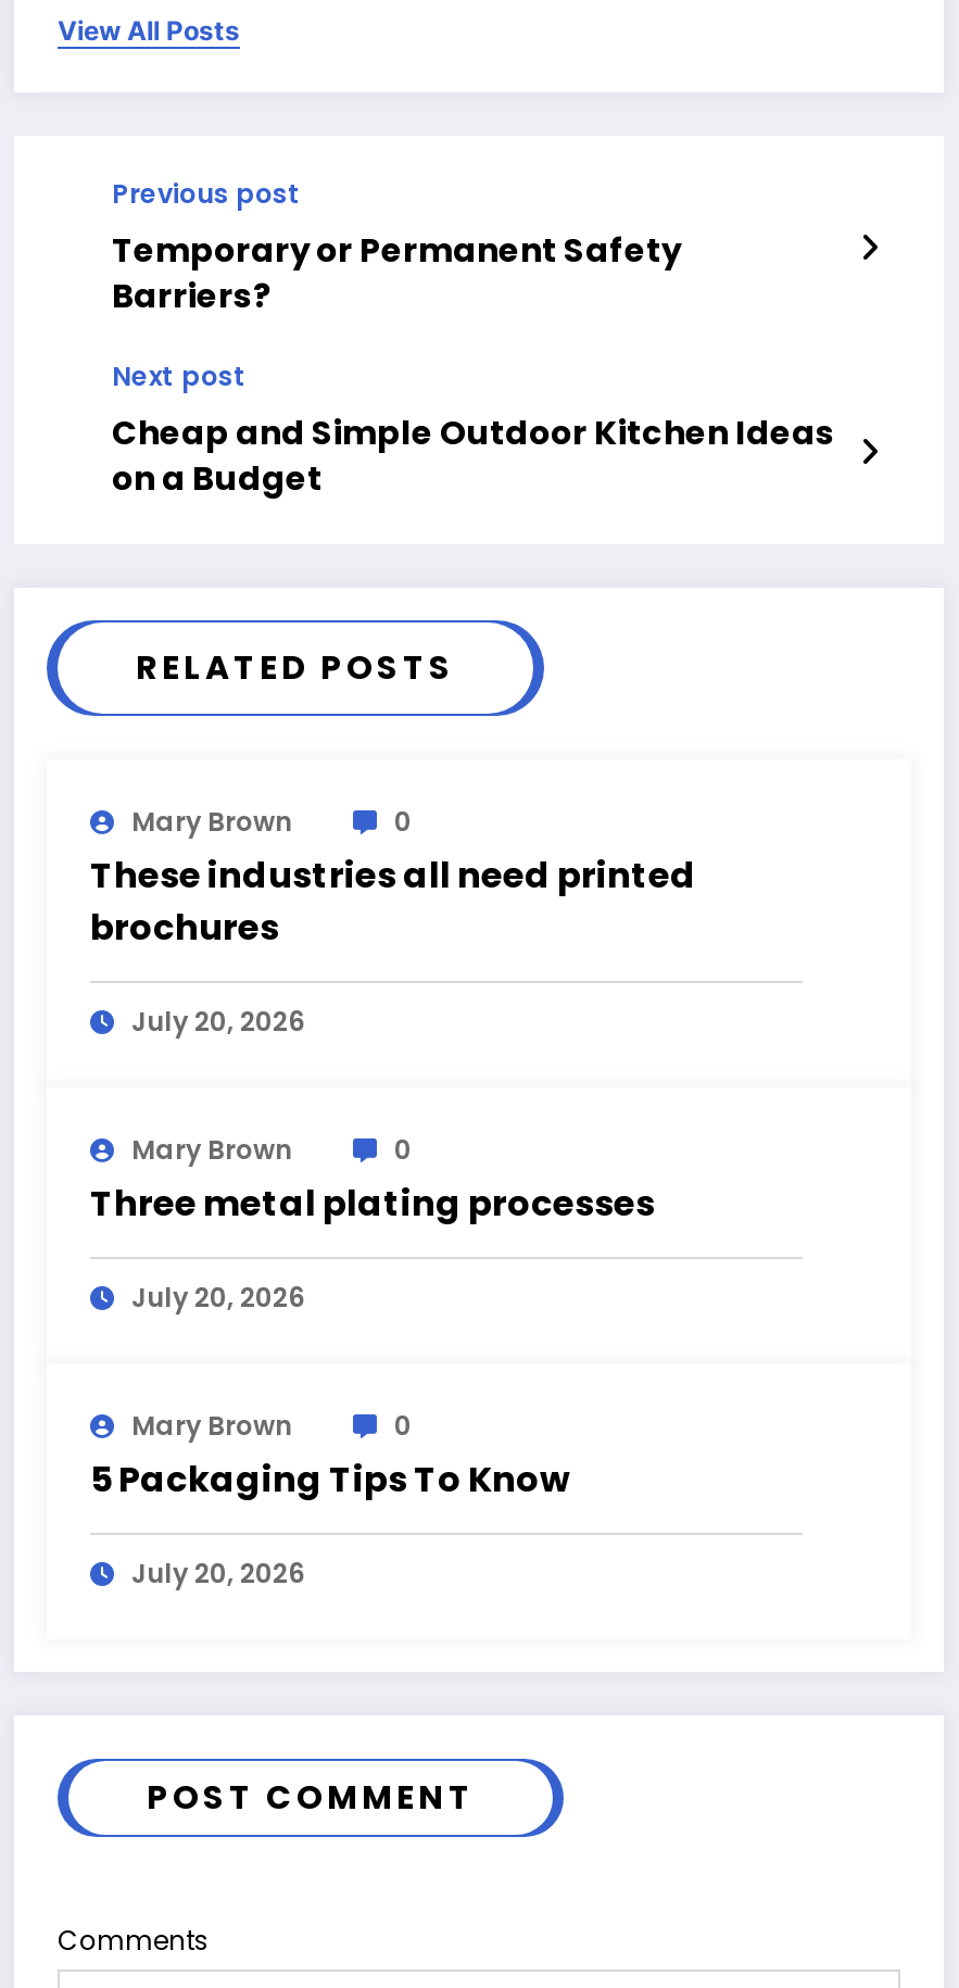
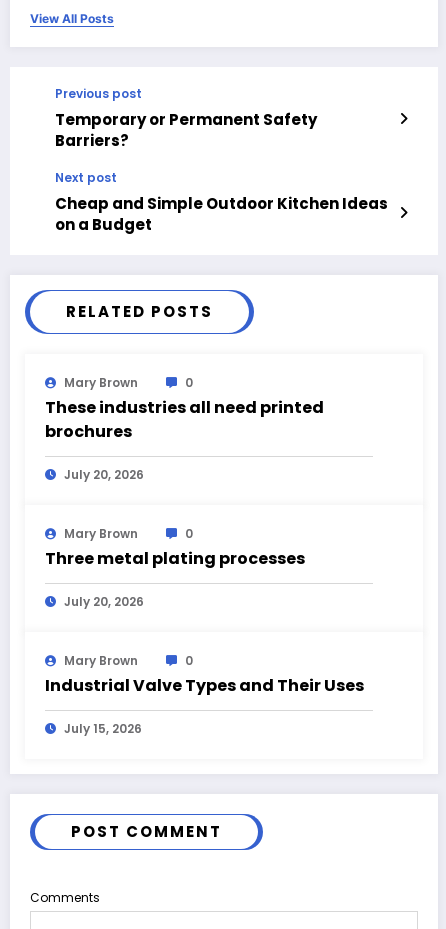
- 5 Packaging Tips To Know
+ Industrial Valve Types and Their Uses

- July 20, 2026
+ July 15, 2026
